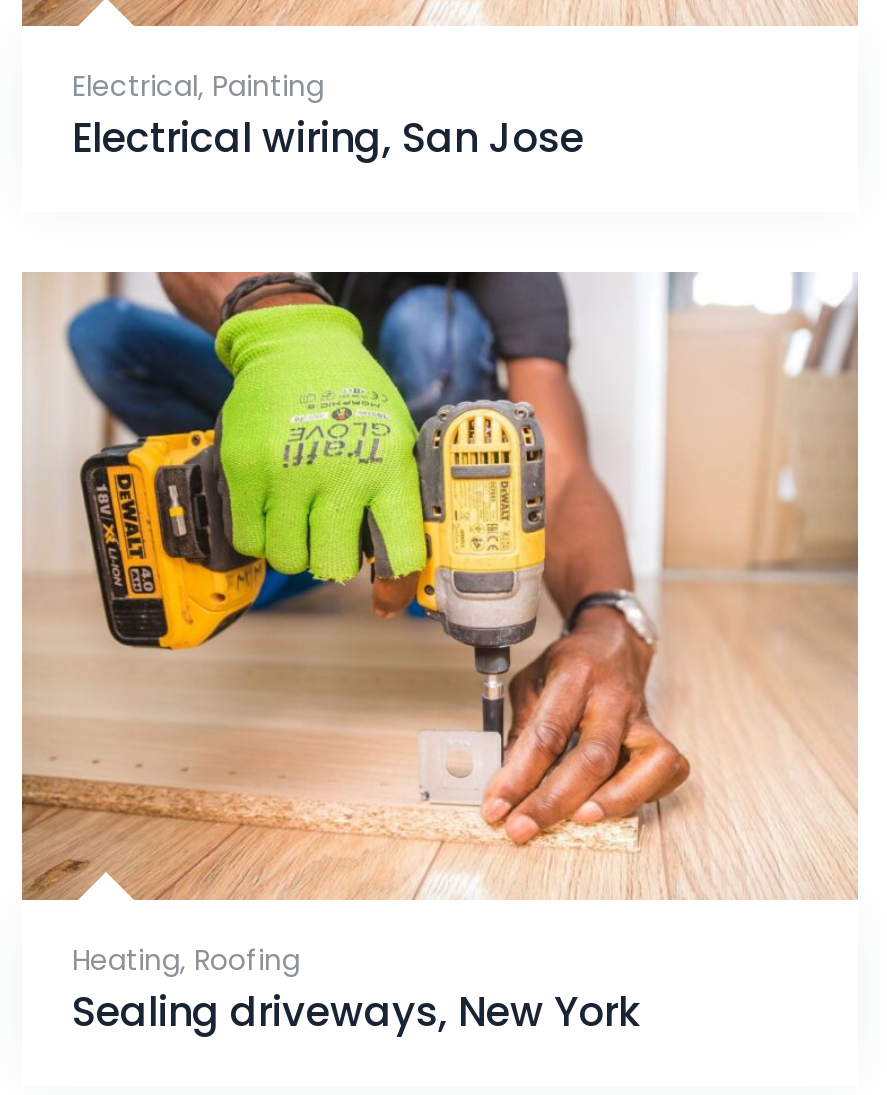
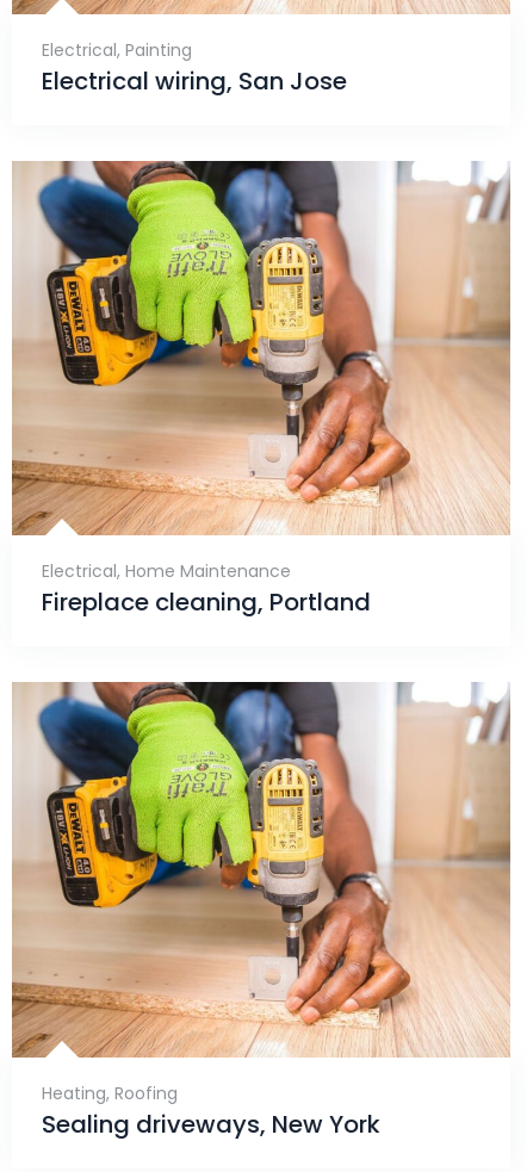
+ Electrical, Home Maintenance
+ Fireplace cleaning, Portland
